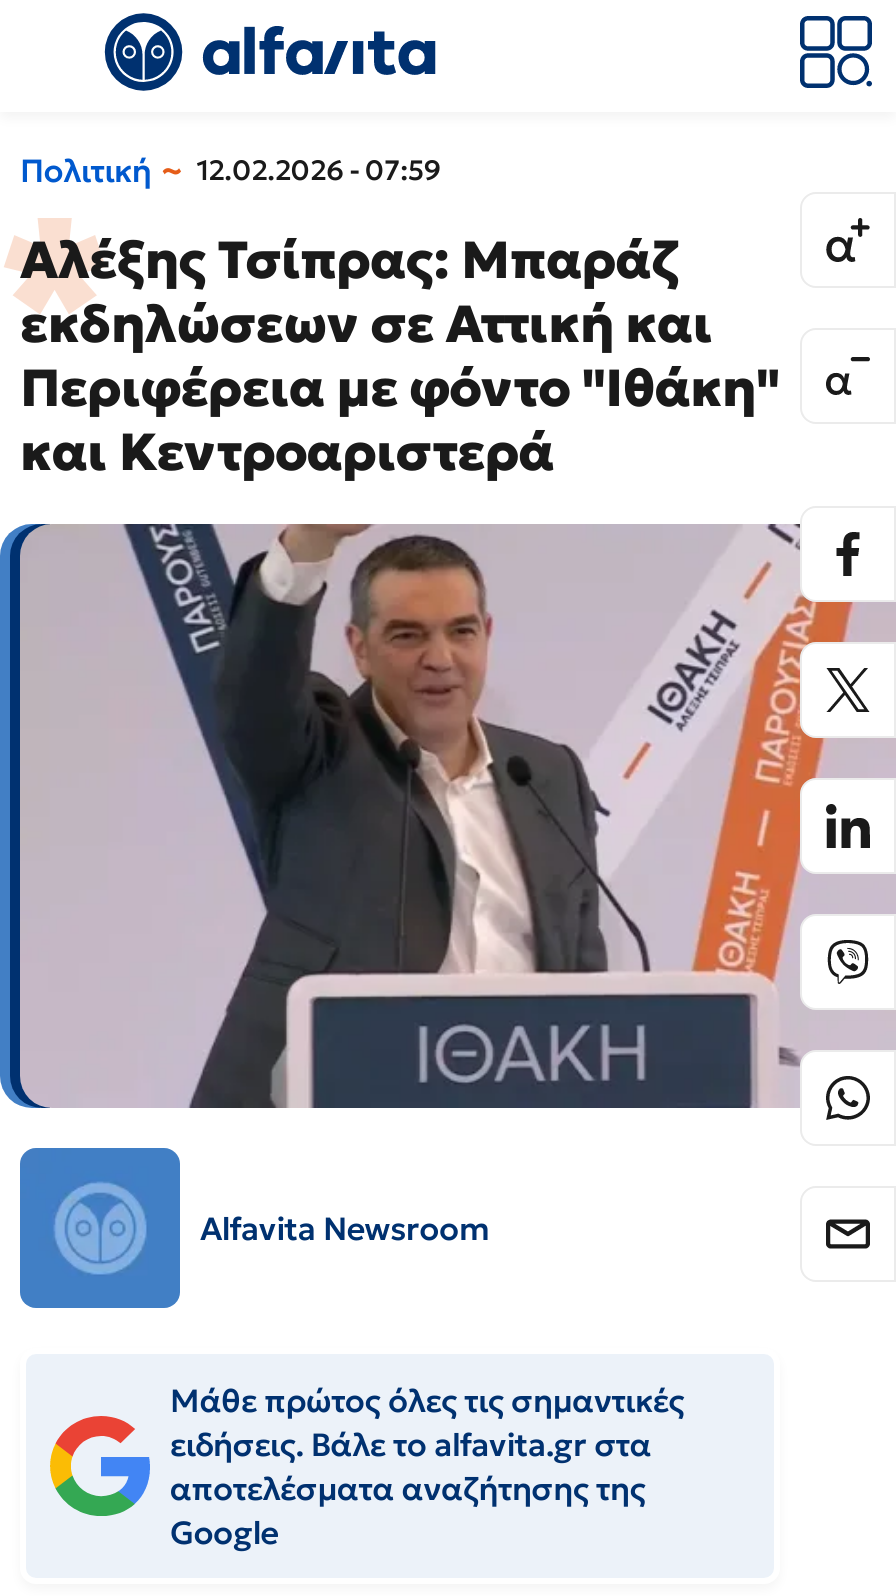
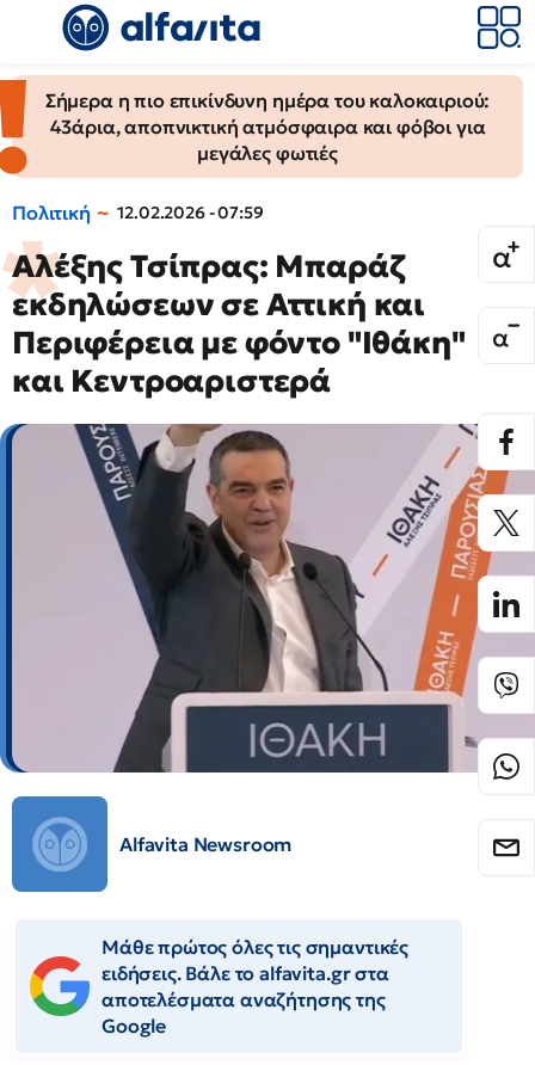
+ [image]
+ Σήμερα η πιο επικίνδυνη ημέρα του καλοκαιριού:
+ 43άρια, αποπνικτική ατμόσφαιρα και φόβοι για
+ μεγάλες φωτιές
